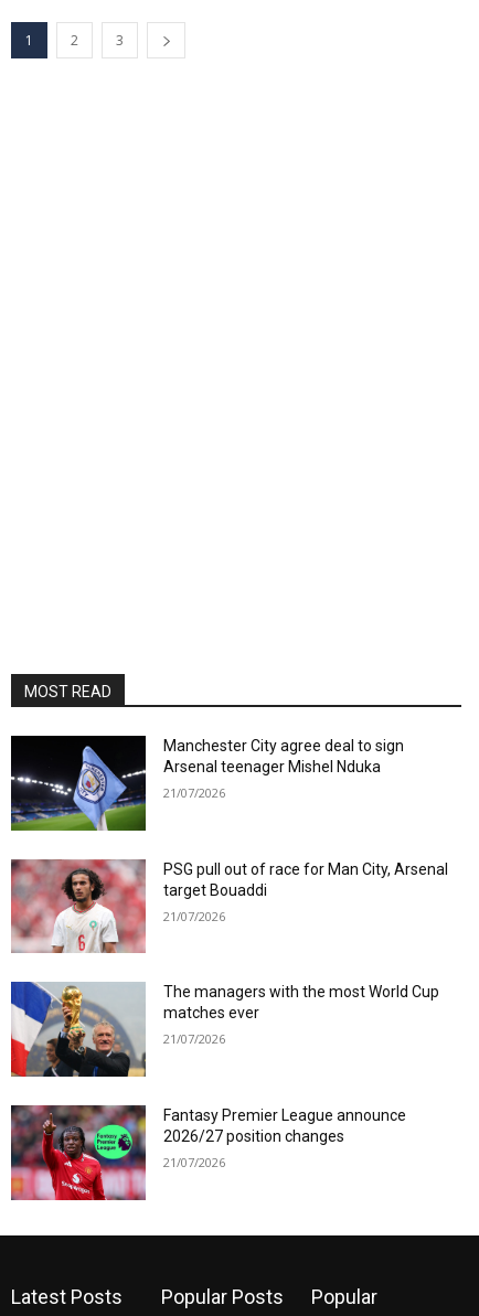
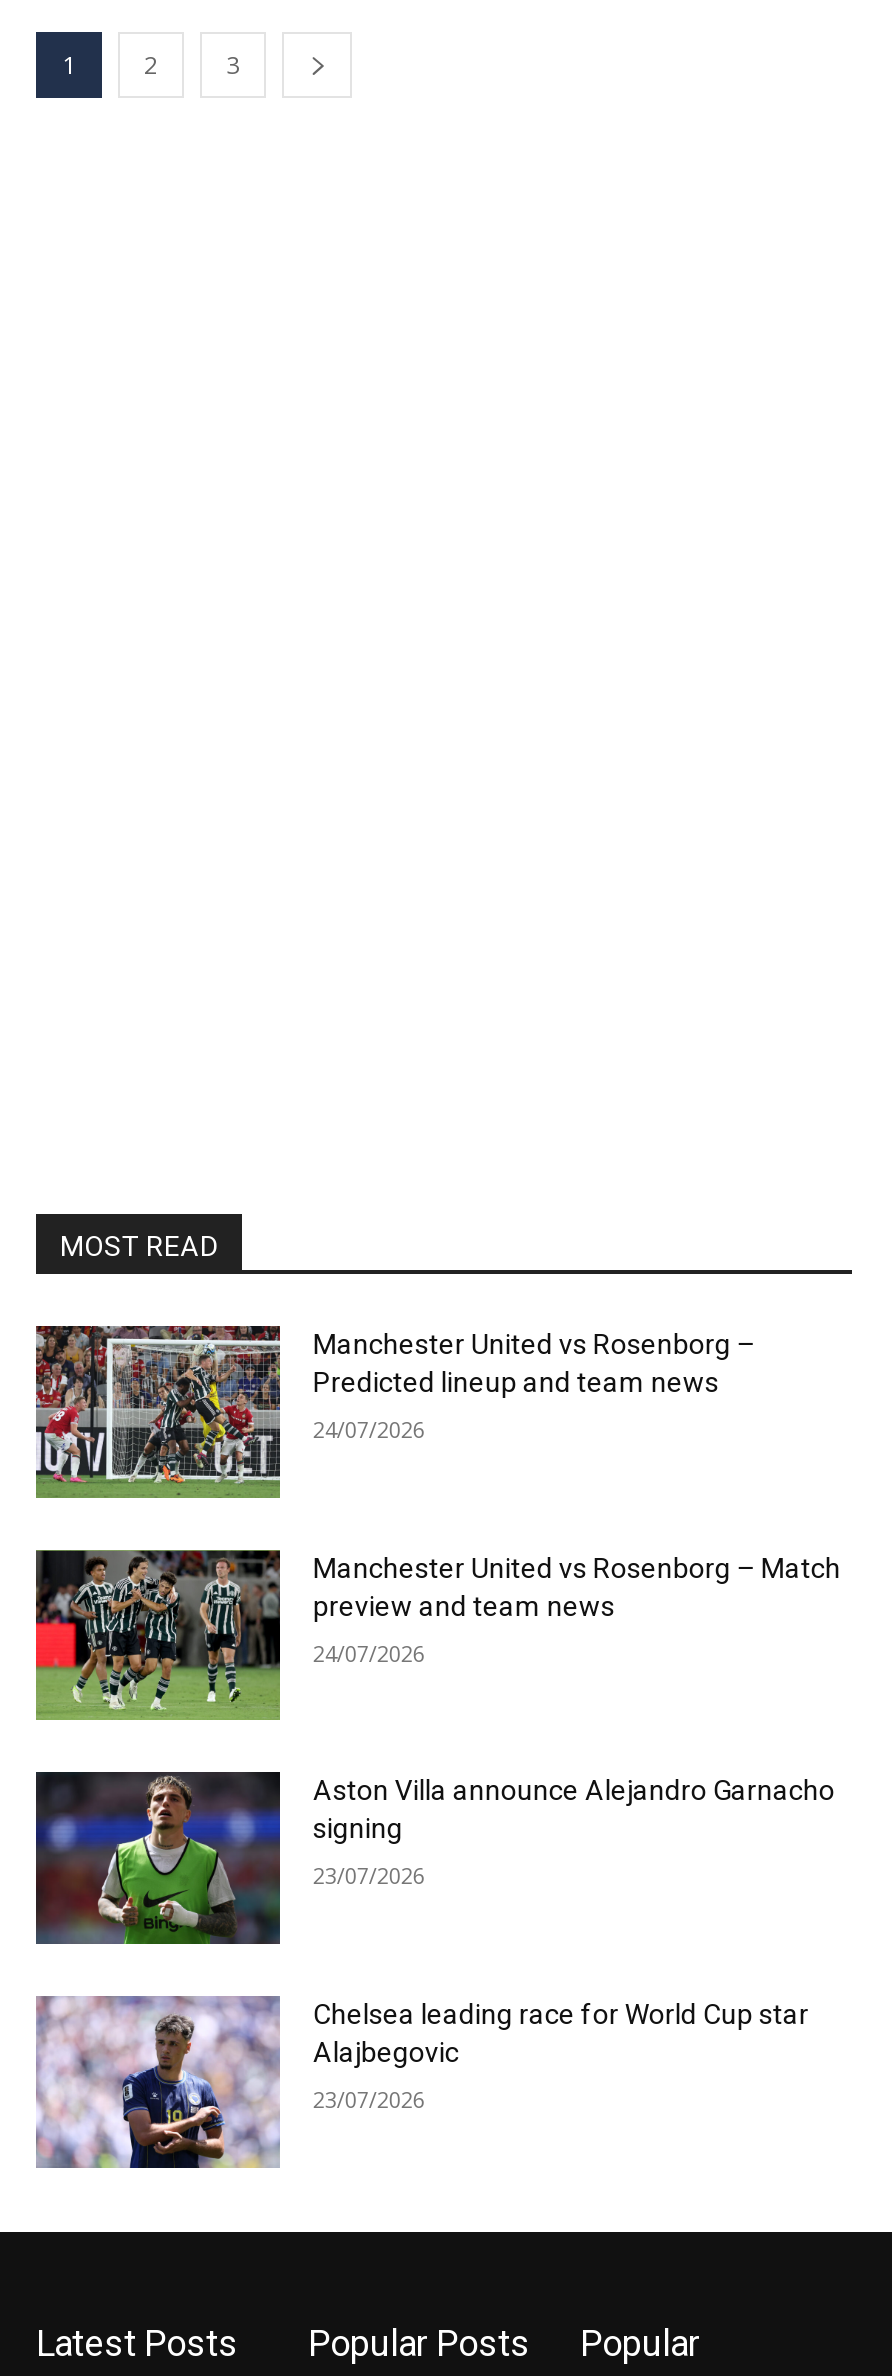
- [image]
- Manchester City agree deal to sign
- Arsenal teenager Mishel Nduka
+ [image]
+ Manchester United vs Rosenborg –
+ Predicted lineup and team news

- 21/07/2026
+ 24/07/2026

- [image]
- PSG pull out of race for Man City, Arsenal
- target Bouaddi
+ [image]
+ Manchester United vs Rosenborg – Match
+ preview and team news

- 21/07/2026
+ 24/07/2026

- [image]
- The managers with the most World Cup
- matches ever
+ [image]
+ Aston Villa announce Alejandro Garnacho
+ signing

- 21/07/2026
+ 23/07/2026

- [image]
- Fantasy Premier League announce
- 2026/27 position changes
+ [image]
+ Chelsea leading race for World Cup star
+ Alajbegovic

- 21/07/2026
+ 23/07/2026
